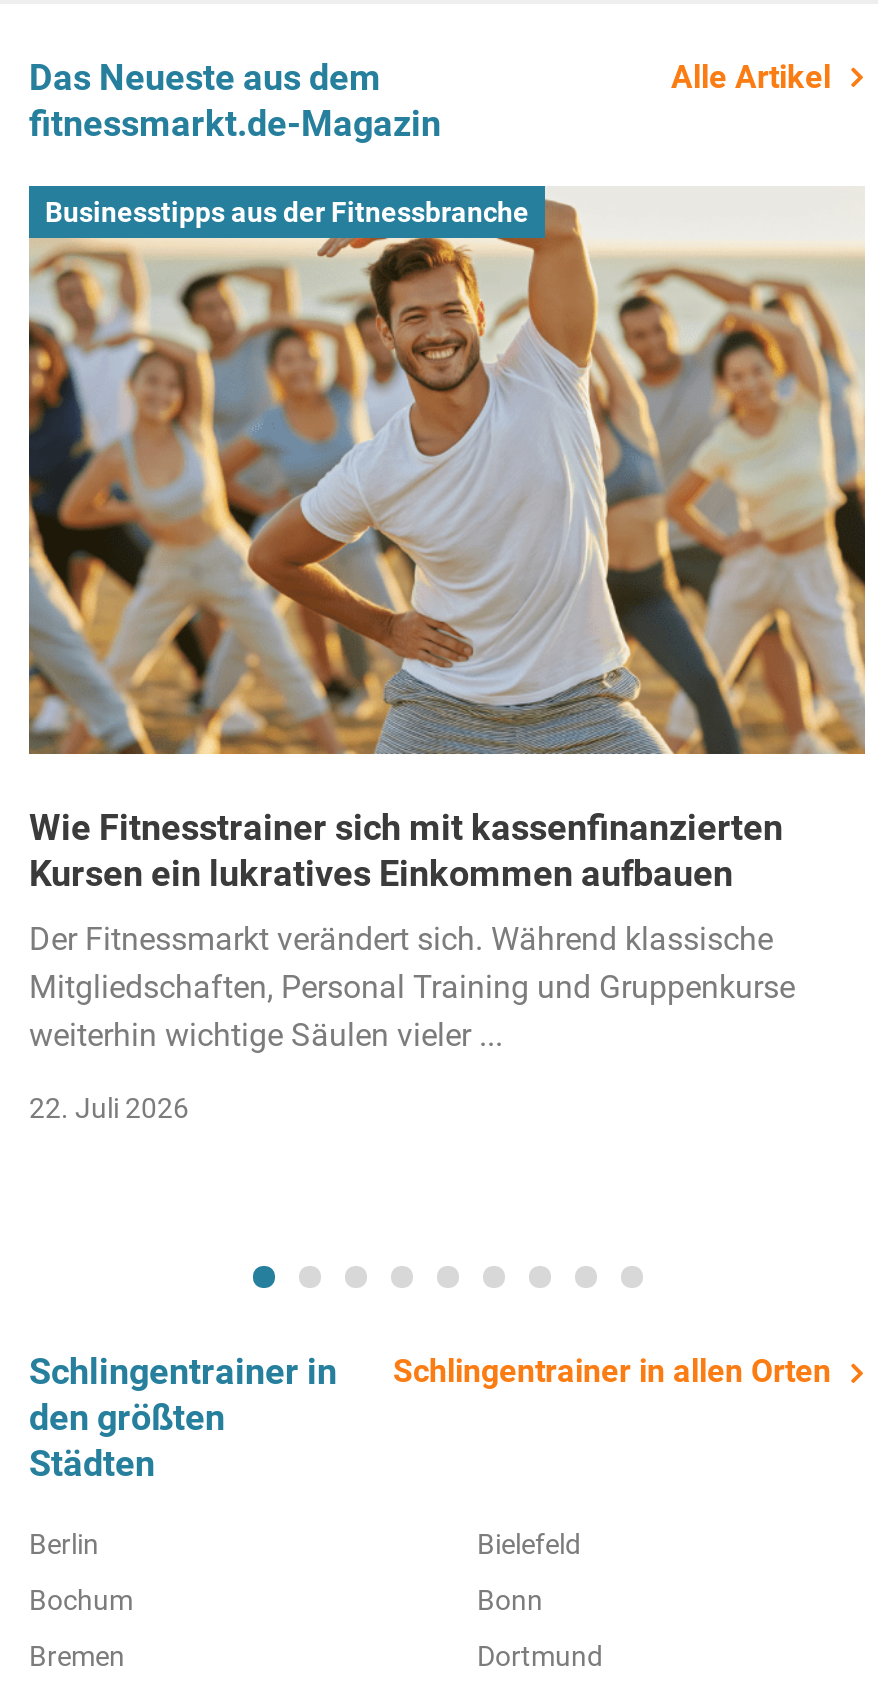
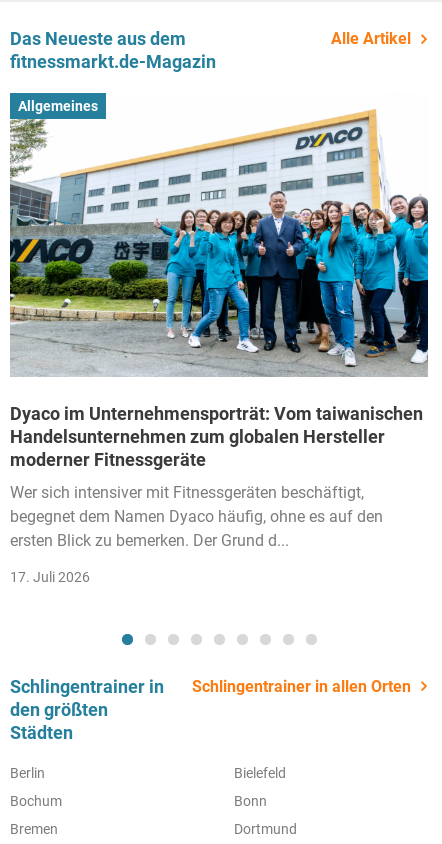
- [image]
- Businesstipps aus der Fitnessbranche
+ [image]
+ Allgemeines

- Wie Fitnesstrainer sich mit kassenfinanzierten
- Kursen ein lukratives Einkommen aufbauen
+ Dyaco im Unternehmensporträt: Vom taiwanischen
+ Handelsunternehmen zum globalen Hersteller
+ moderner Fitnessgeräte

- Der Fitnessmarkt verändert sich. Während klassische
- Mitgliedschaften, Personal Training und Gruppenkurse
- weiterhin wichtige Säulen vieler ...
+ Wer sich intensiver mit Fitnessgeräten beschäftigt,
+ begegnet dem Namen Dyaco häufig, ohne es auf den
+ ersten Blick zu bemerken. Der Grund d...

- 22. Juli 2026
+ 17. Juli 2026
